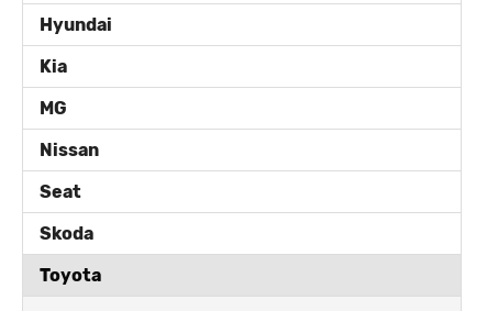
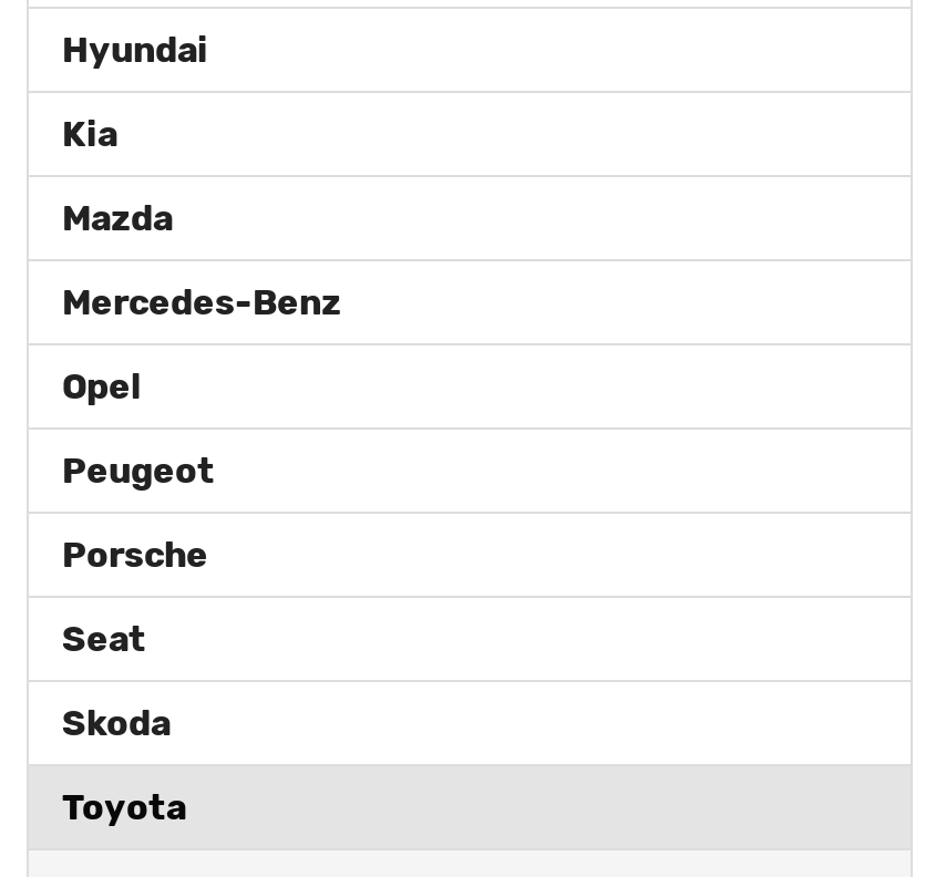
- MG
- Nissan
+ Mazda
+ Mercedes-Benz
+ Opel
+ Peugeot
+ Porsche
